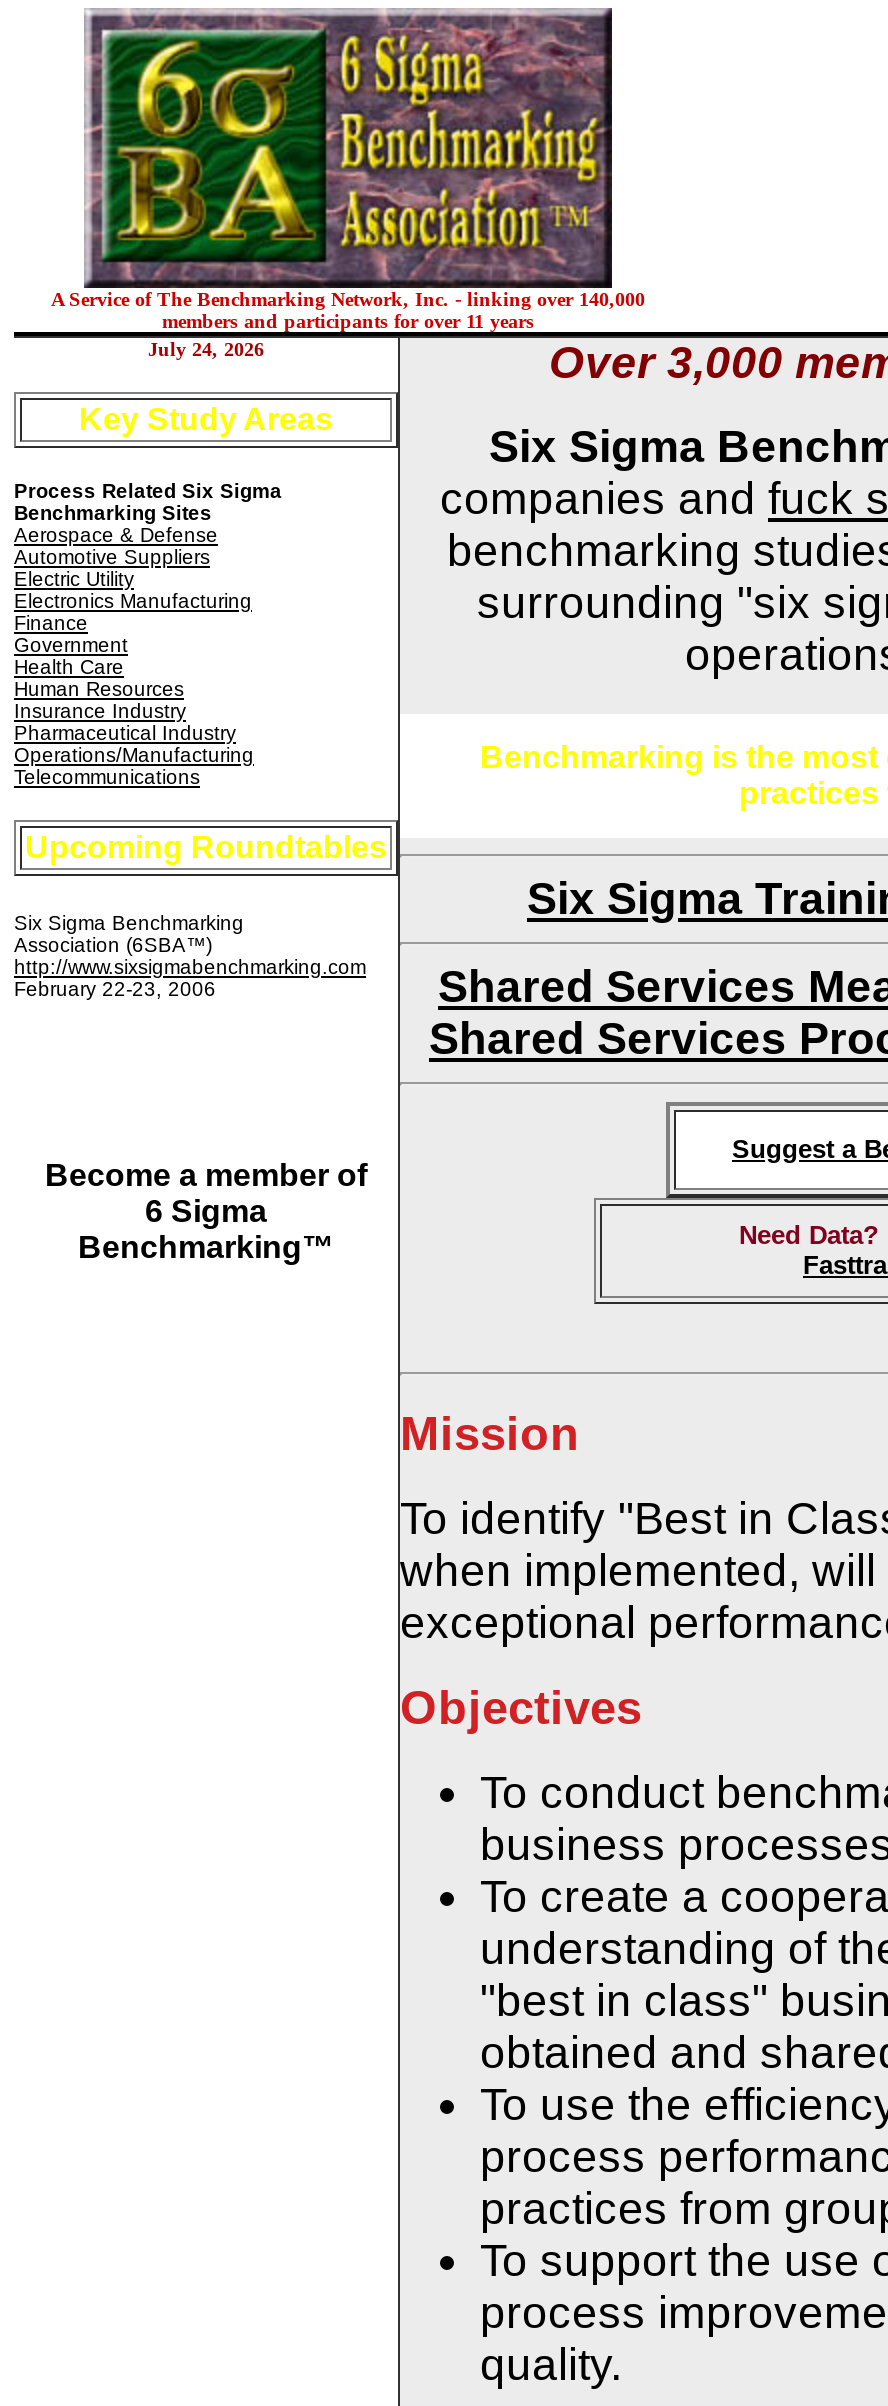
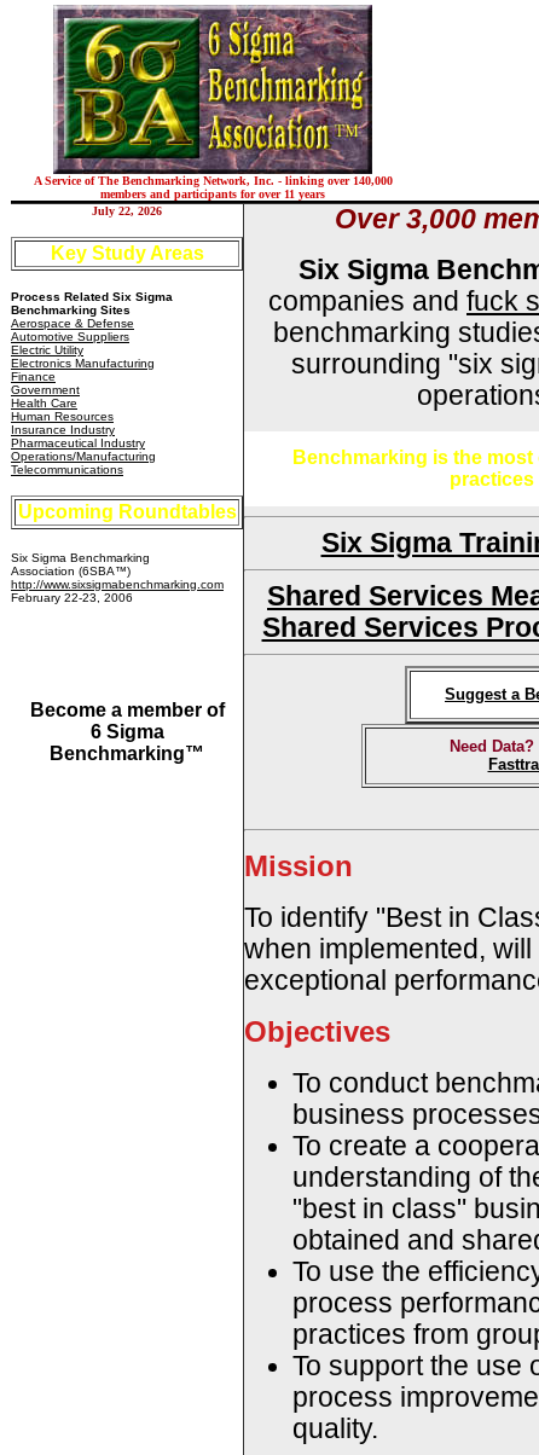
- July 24, 2026
+ July 22, 2026
